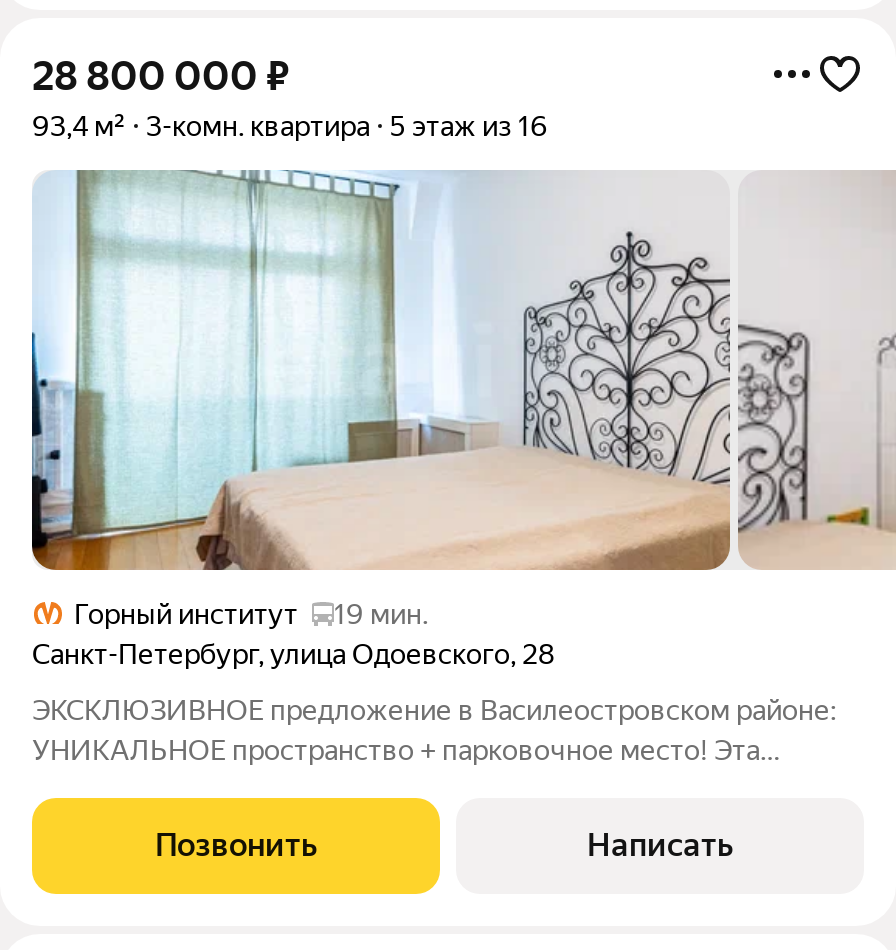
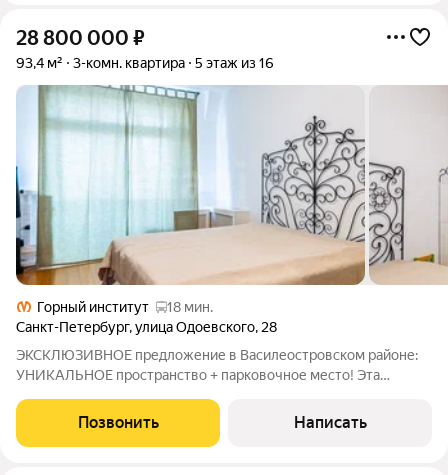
- Горный институт 19 мин.
+ Горный институт 18 мин.
